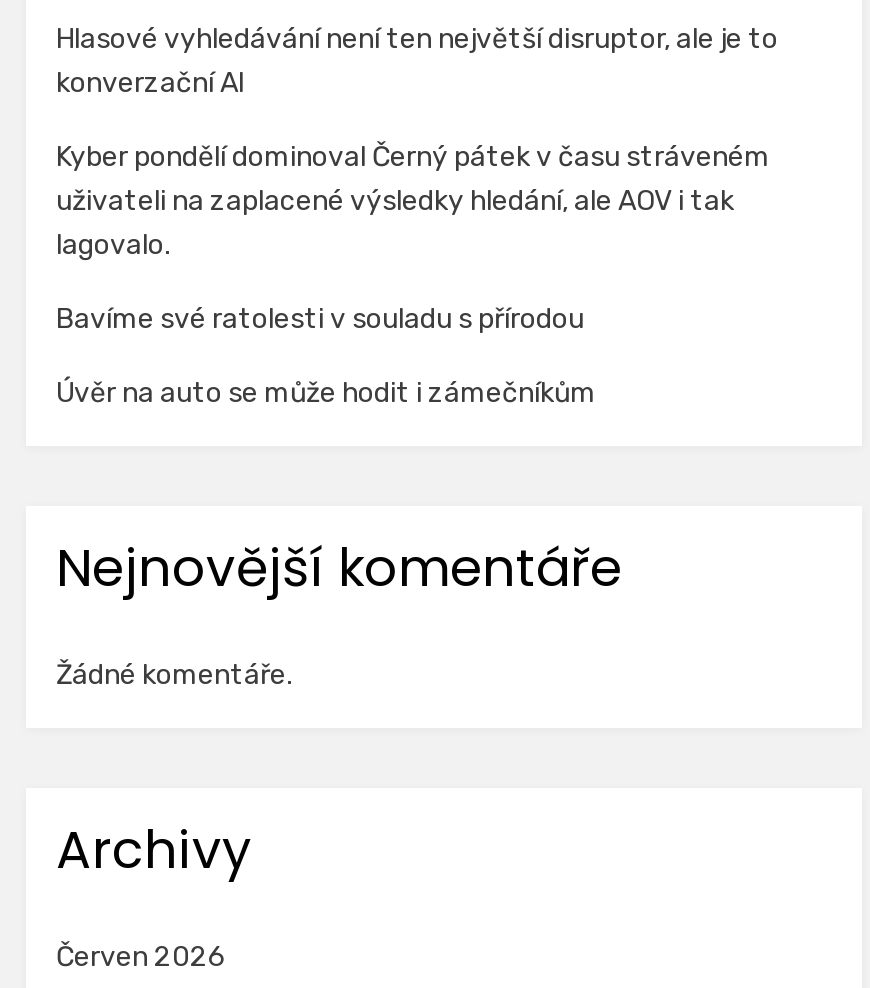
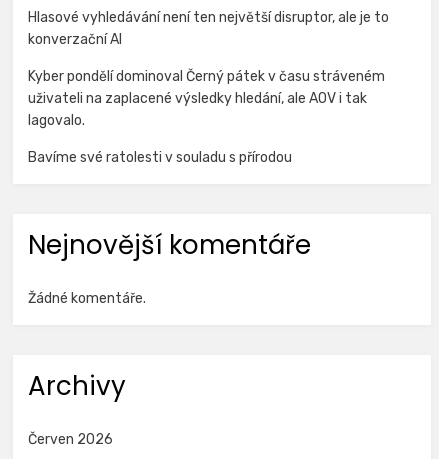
- Úvěr na auto se může hodit i zámečníkům
